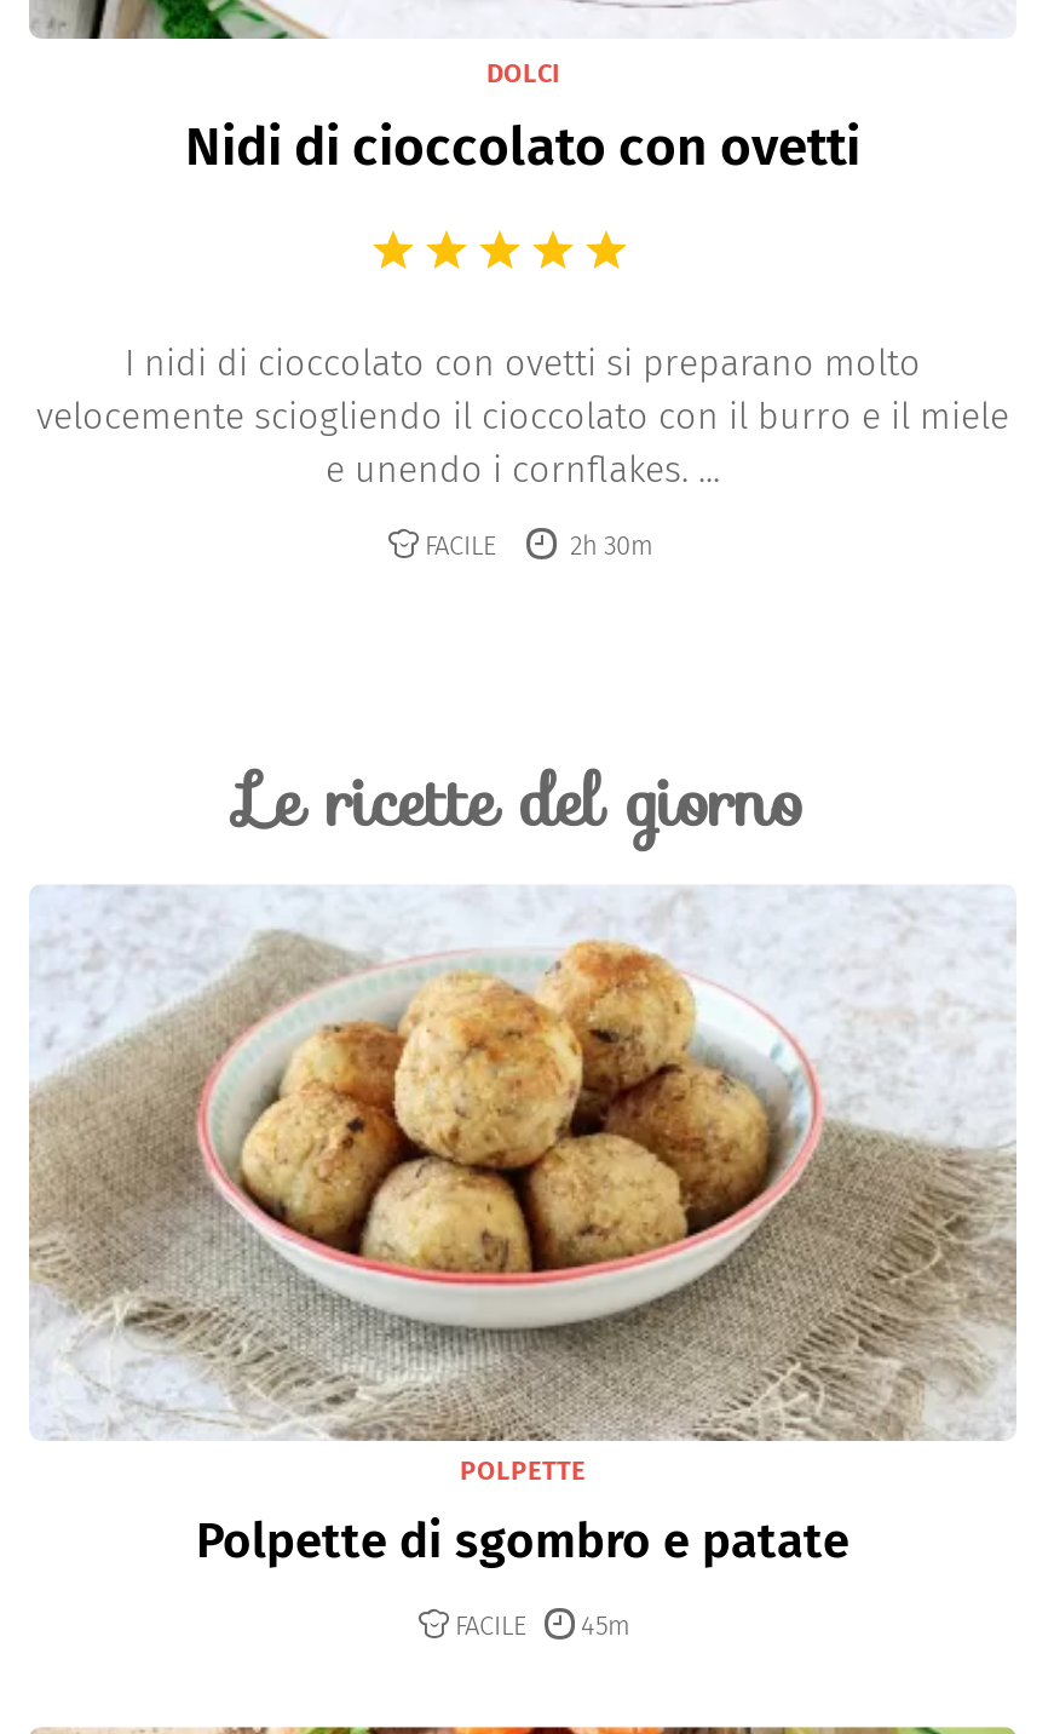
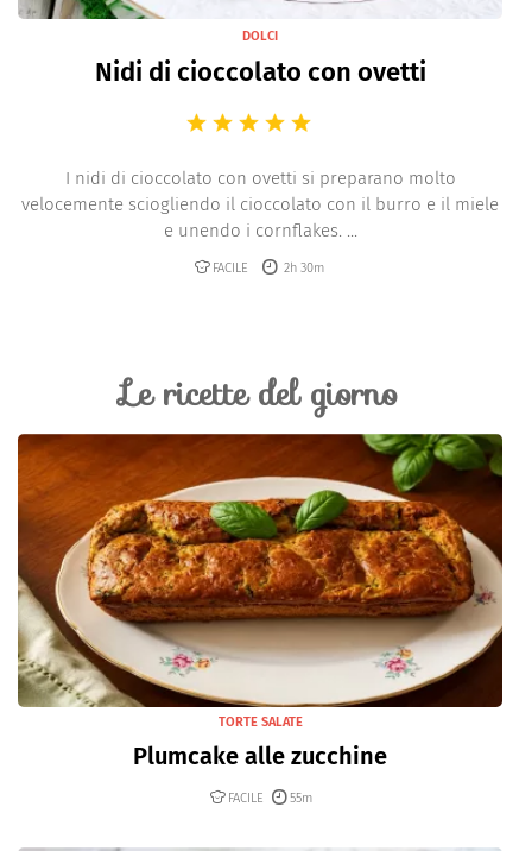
- [image]
- POLPETTE
- Polpette di sgombro e patate
+ [image]
+ TORTE SALATE
+ Plumcake alle zucchine

- FACILE 45m
+ FACILE 55m
